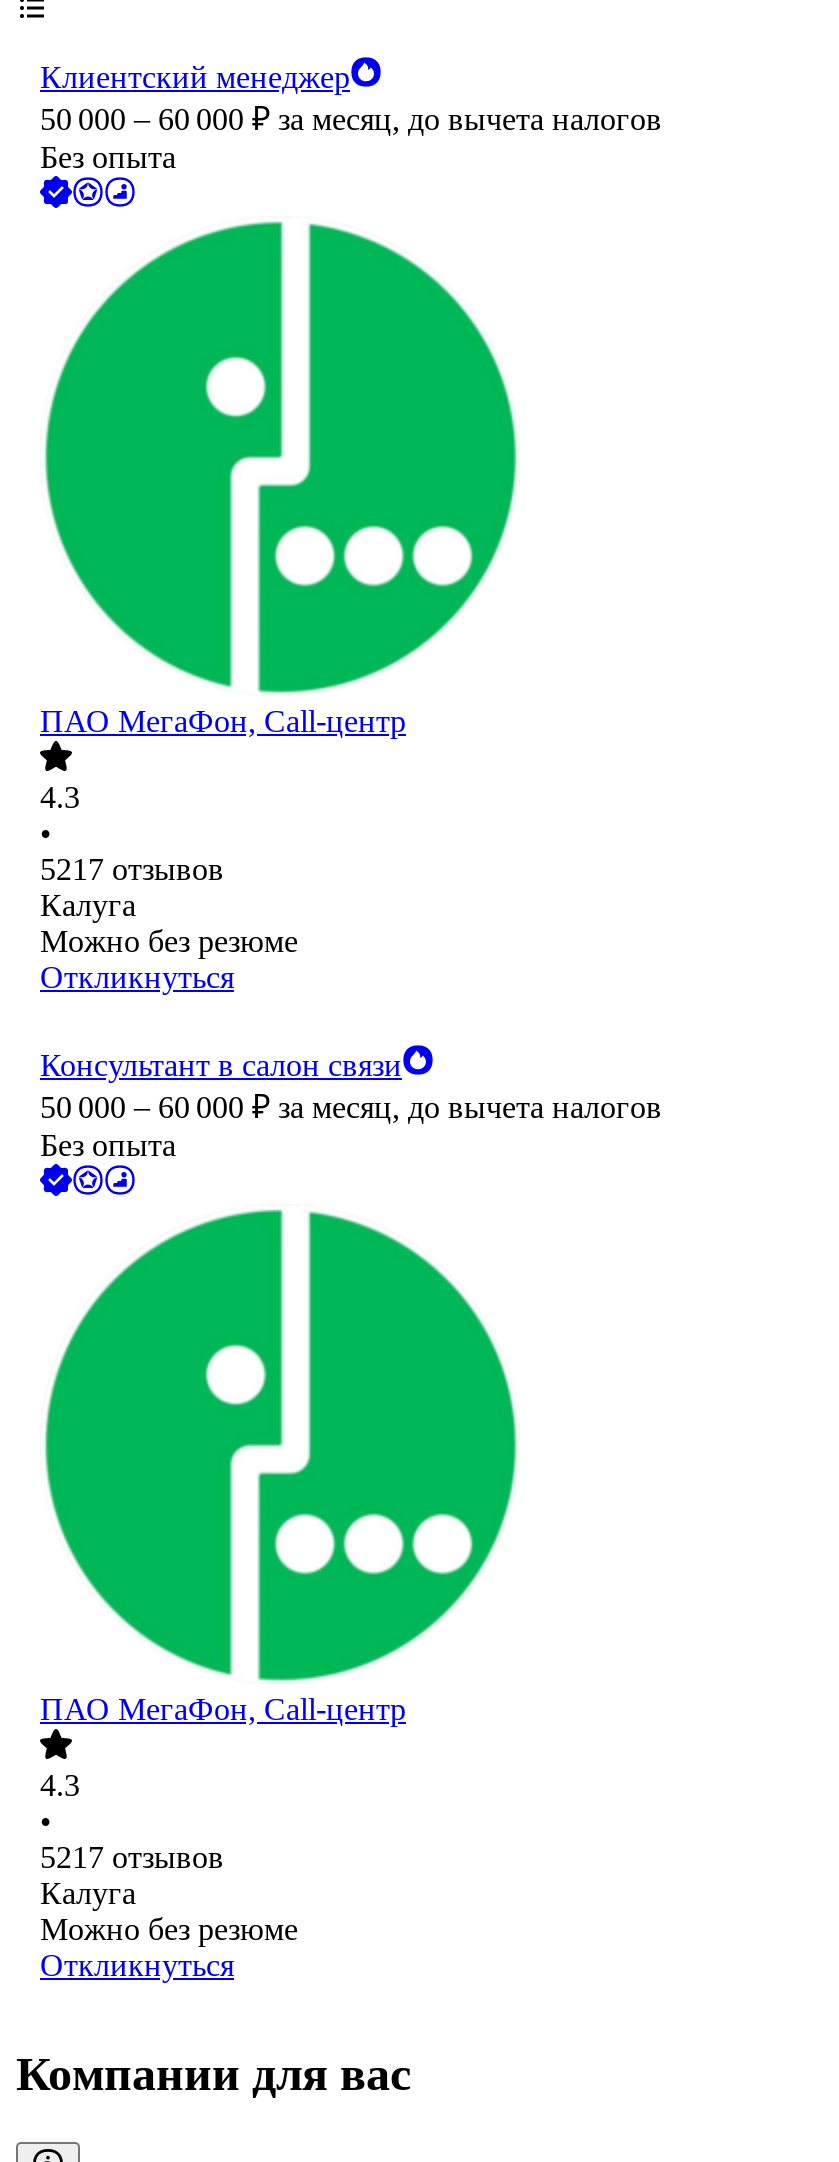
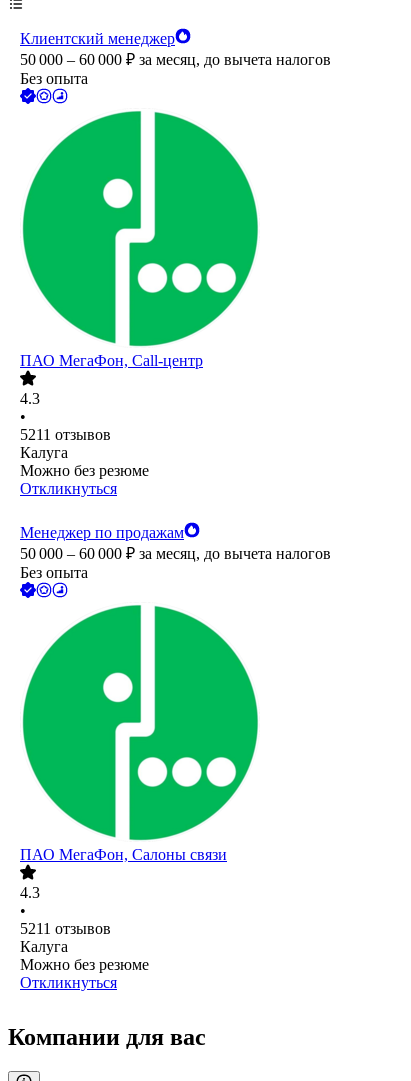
- 5217 отзывов
+ 5211 отзывов

- Консультант в салон связи
+ Менеджер по продажам

- ПАО МегаФон, Call-центр
+ ПАО МегаФон, Салоны связи

- 5217 отзывов
+ 5211 отзывов
